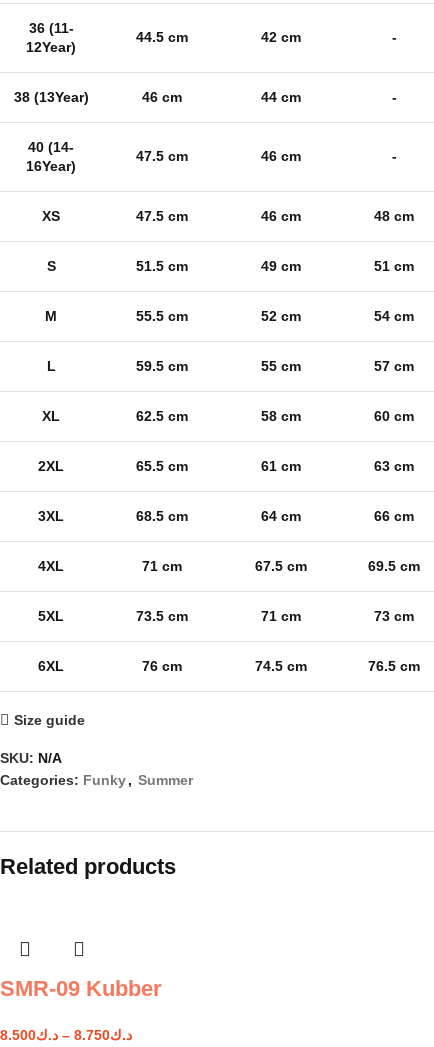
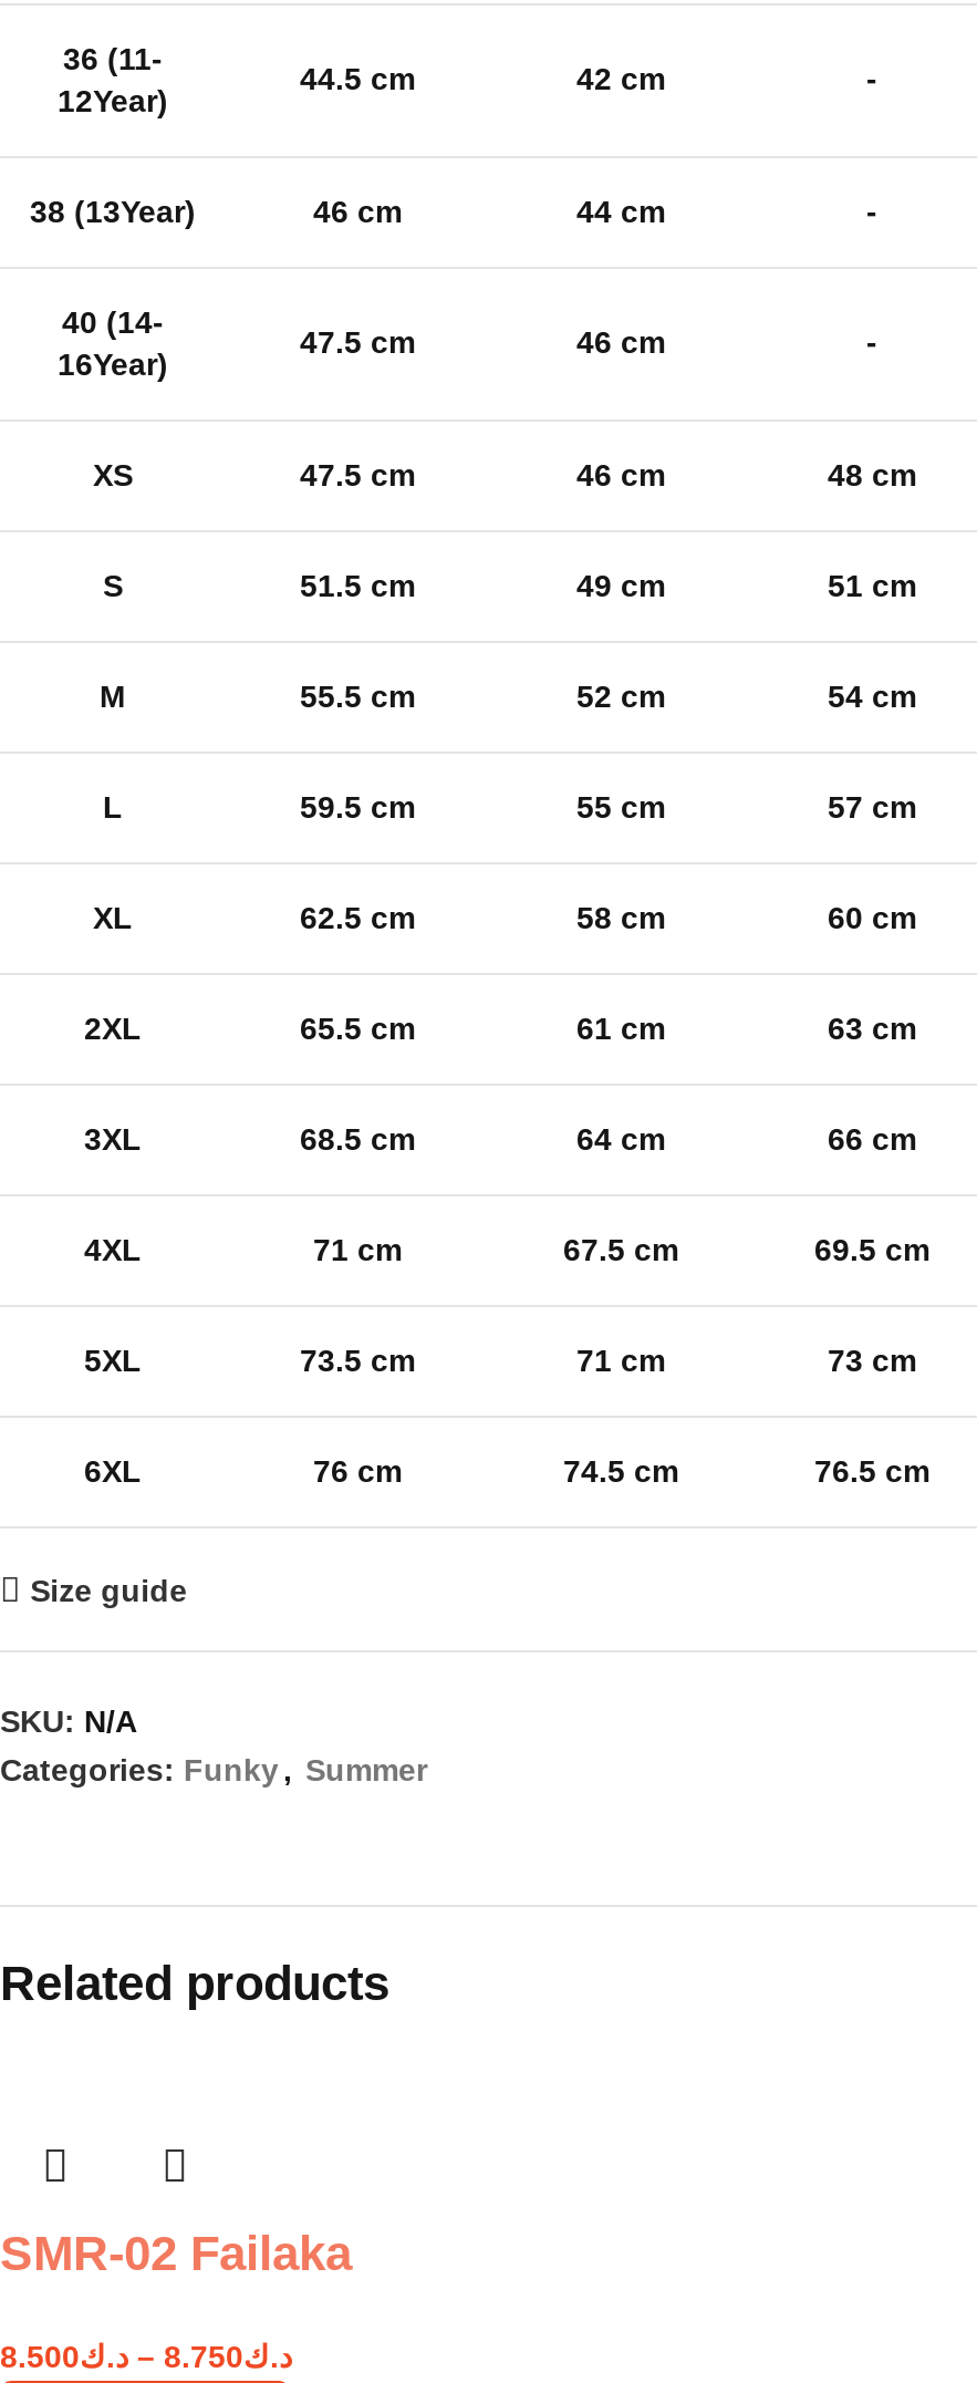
- SMR-09 Kubber
+ SMR-02 Failaka
